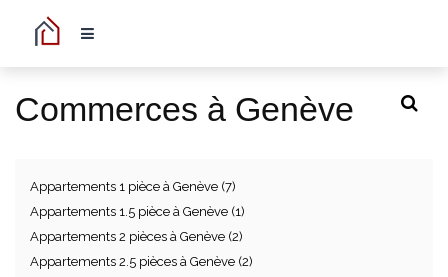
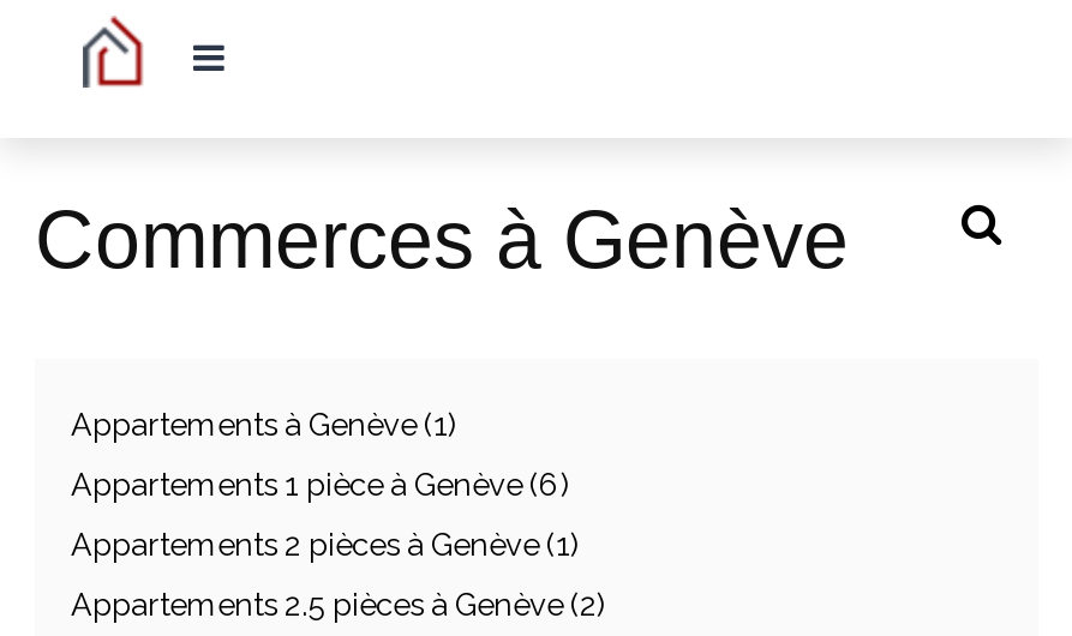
- Appartements 1 pièce à Genève (7)
+ Appartements à Genève (1)

- Appartements 1.5 pièce à Genève (1)
+ Appartements 1 pièce à Genève (6)

- Appartements 2 pièces à Genève (2)
+ Appartements 2 pièces à Genève (1)
